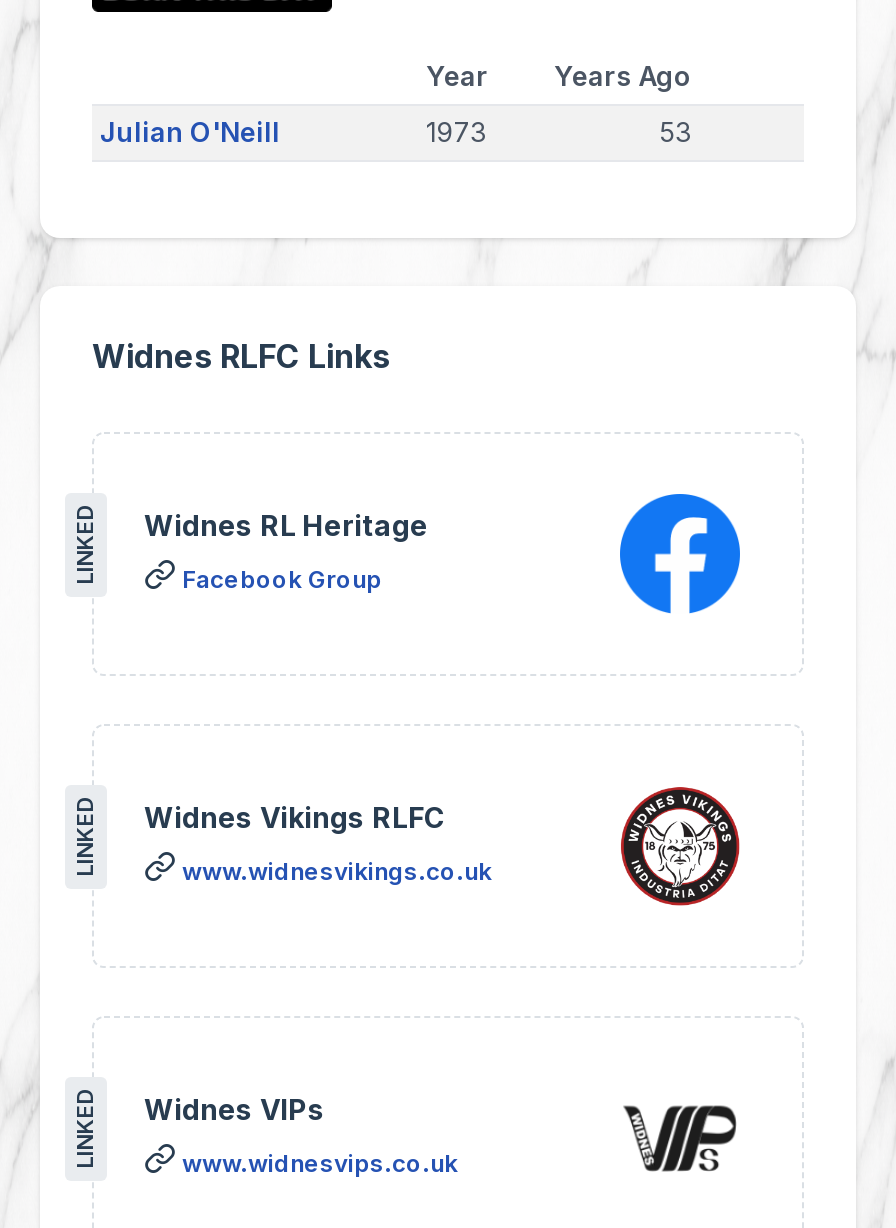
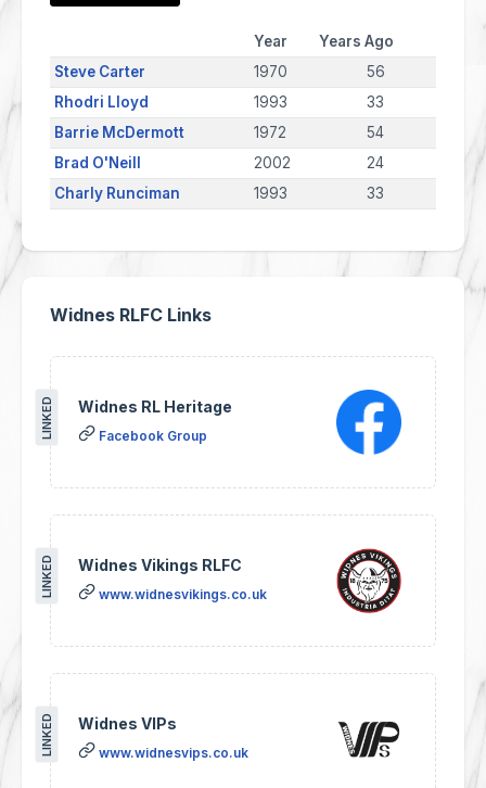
- Julian O'Neill
- 1973
- 53
+ Steve Carter
+ 1970
+ 56
+ Rhodri Lloyd
+ 1993
+ 33
+ Barrie McDermott
+ 1972
+ 54
+ Brad O'Neill
+ 2002
+ 24
+ Charly Runciman
+ 1993
+ 33
